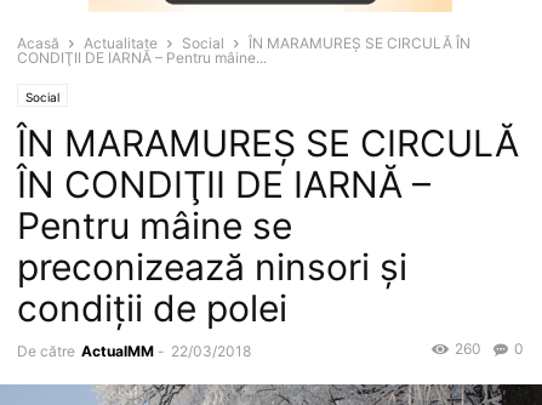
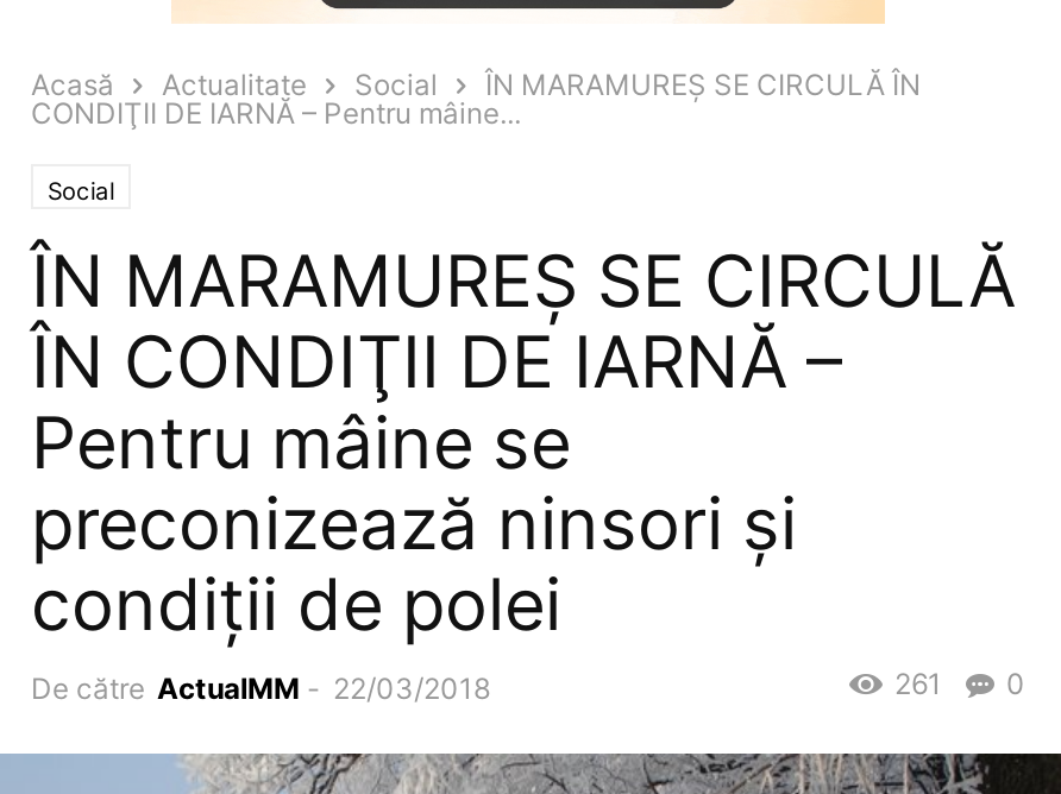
- 260 0
+ 261 0
